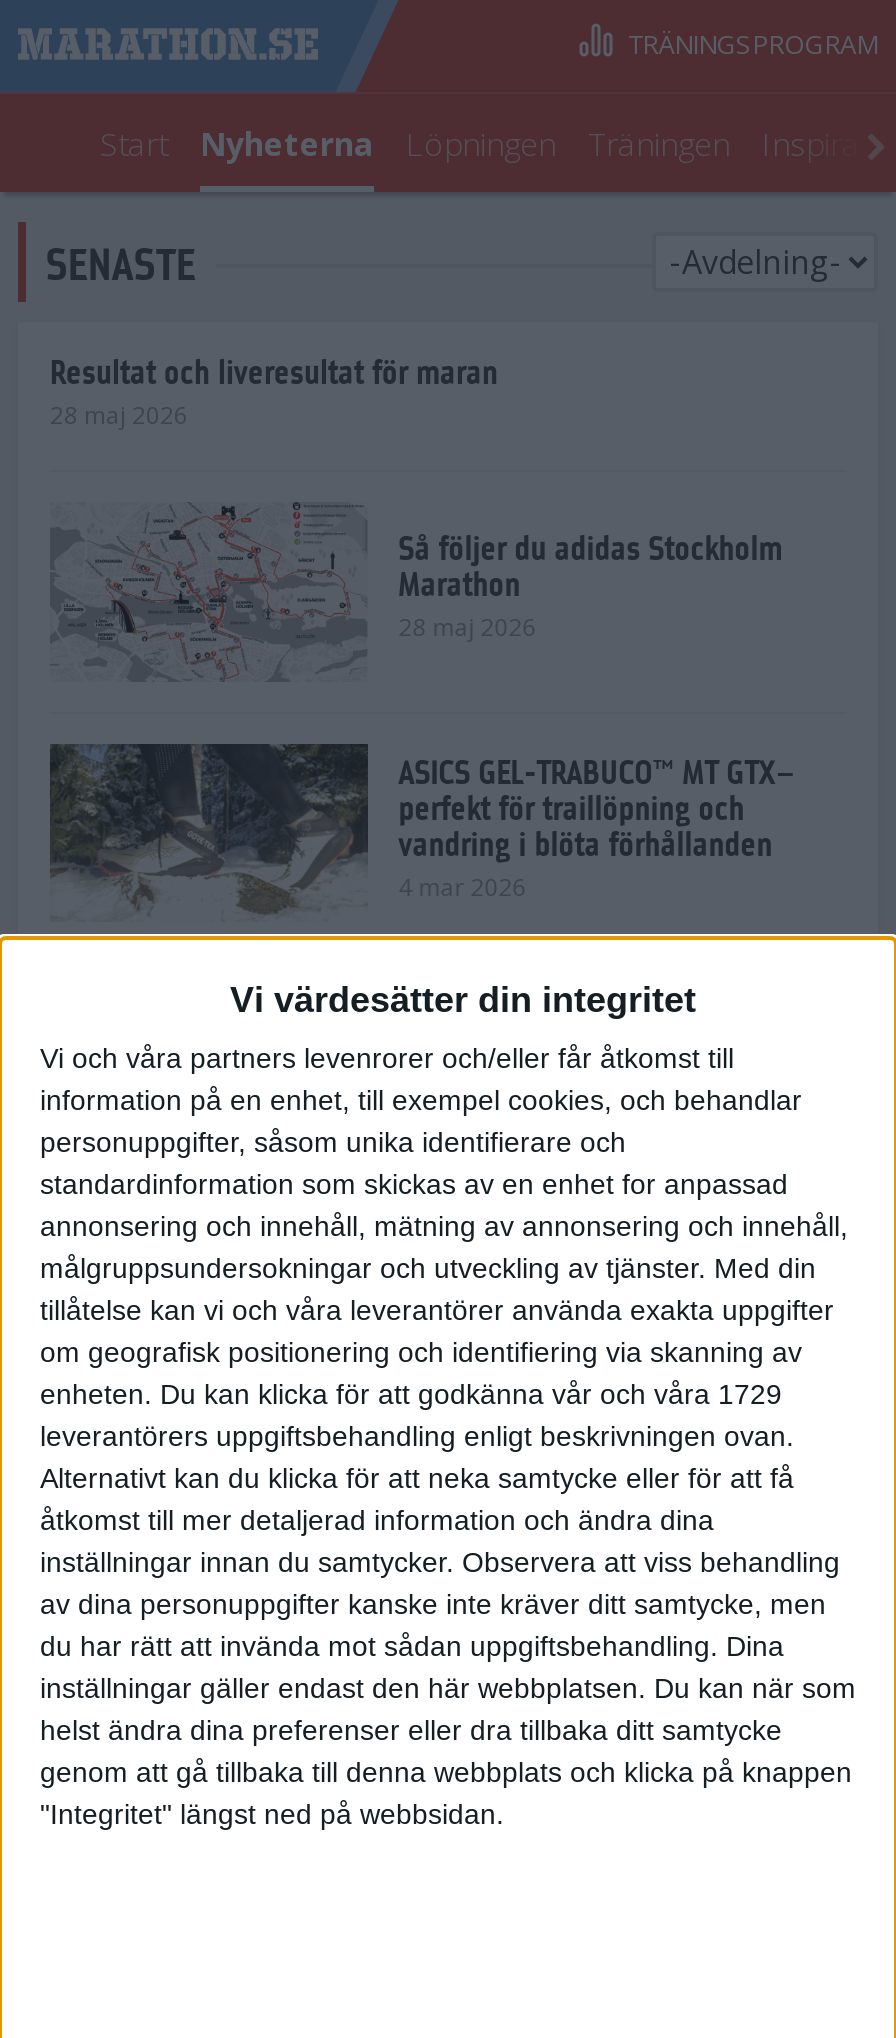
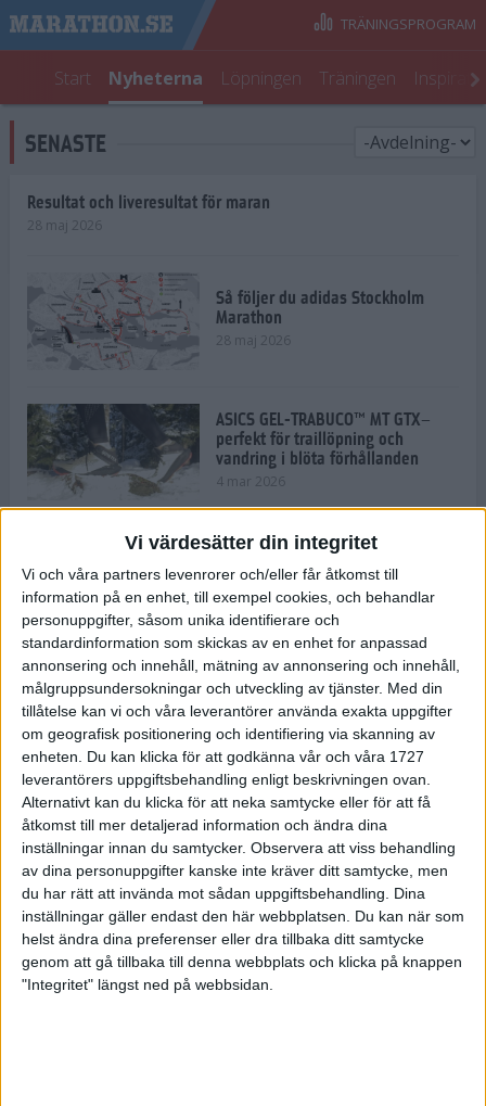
- enheten. Du kan klicka för att godkänna vår och våra 1729
+ enheten. Du kan klicka för att godkänna vår och våra 1727
